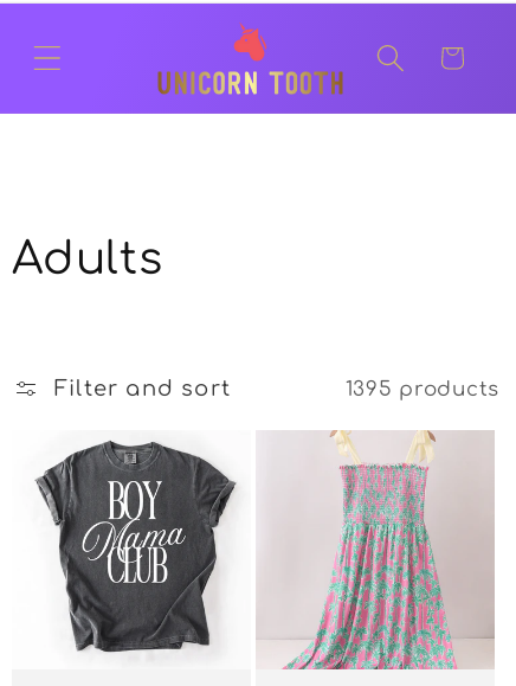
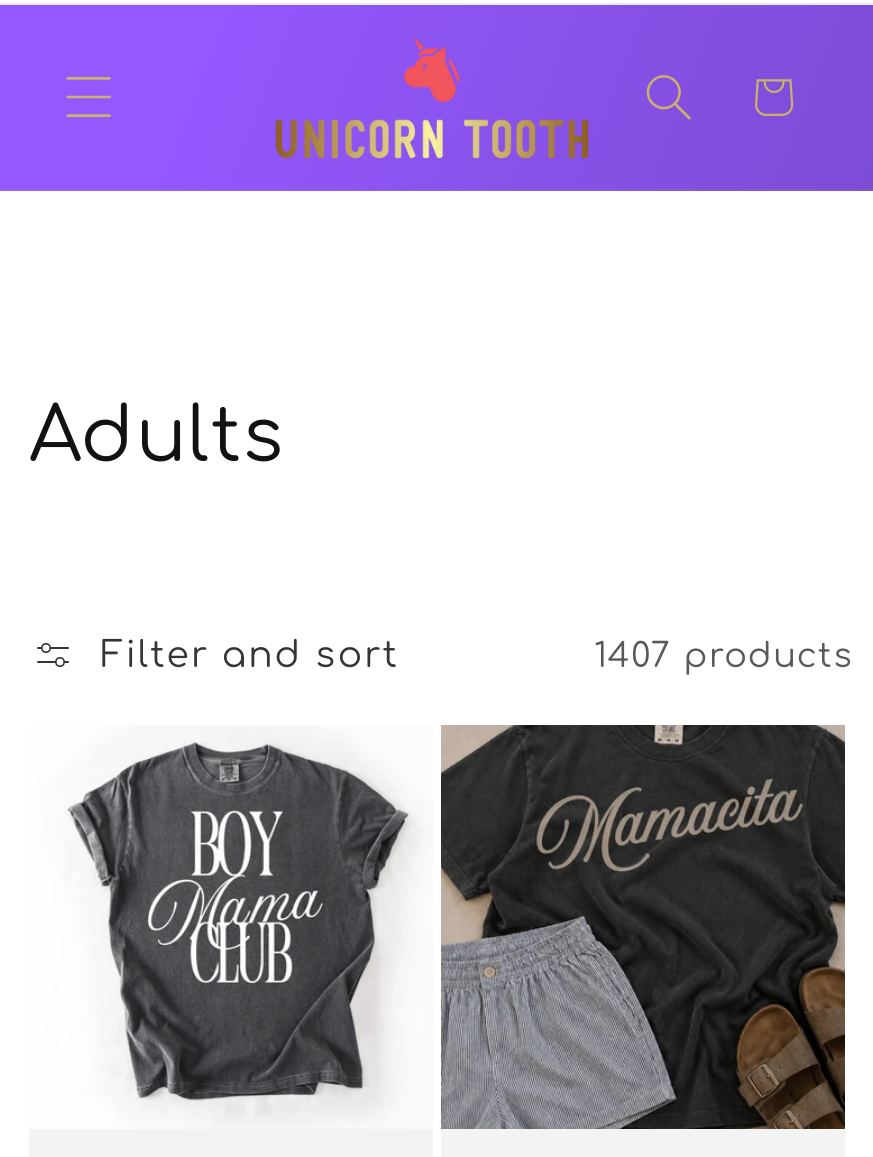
- 1395 products
+ 1407 products

- [image]
+ [image]
